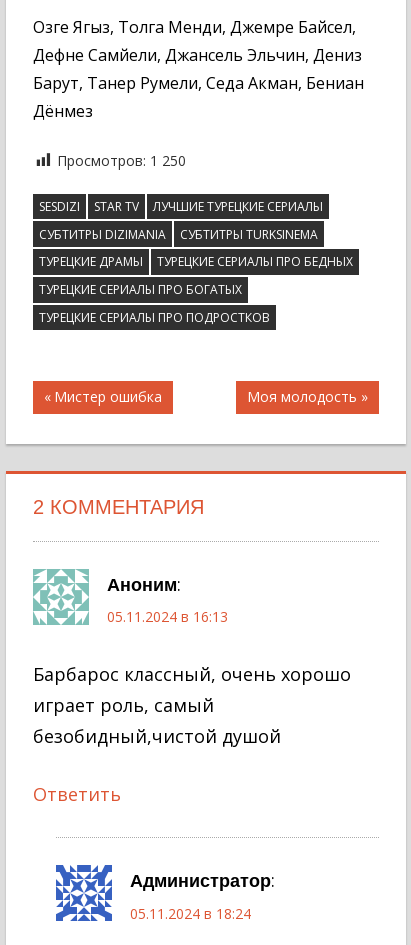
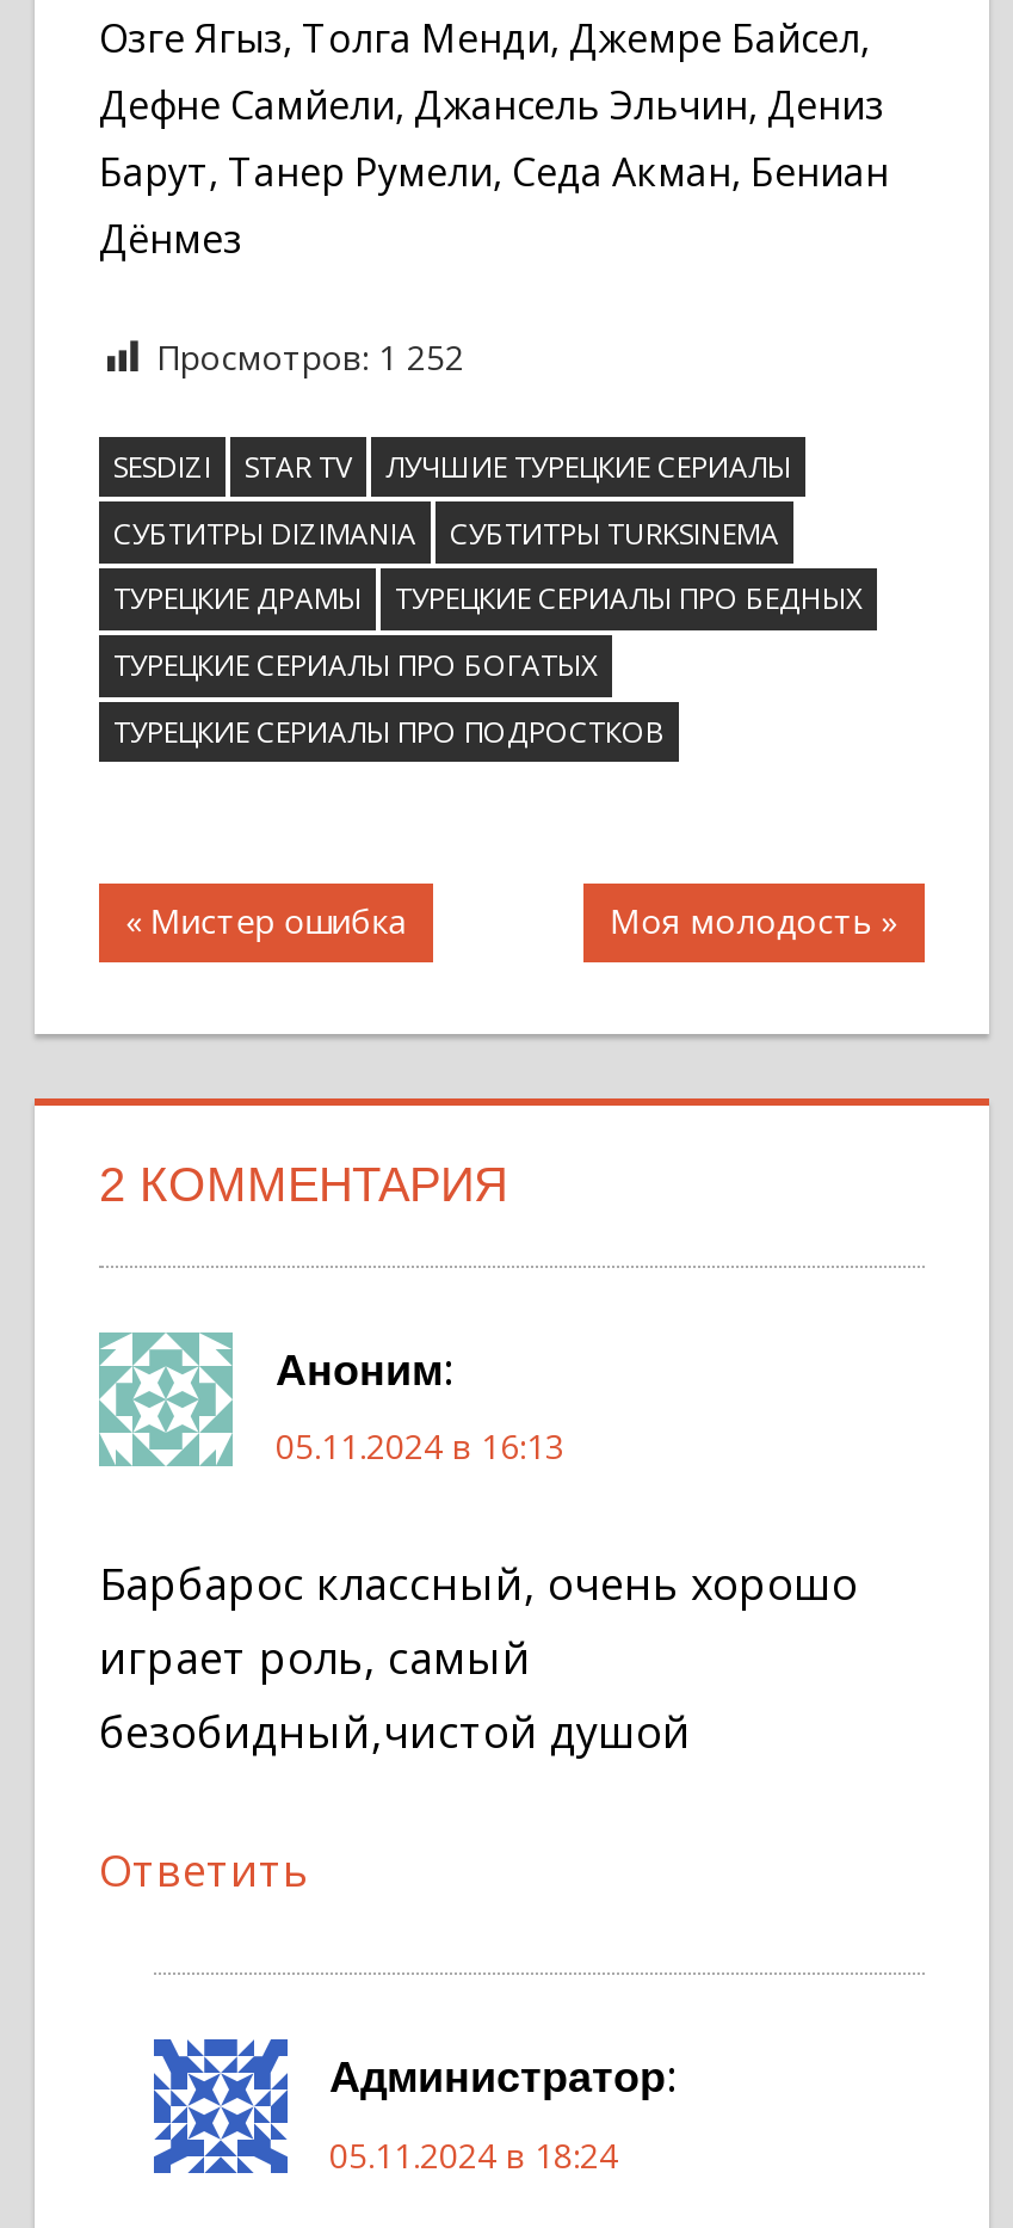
- Просмотров: 1 250
+ Просмотров: 1 252
